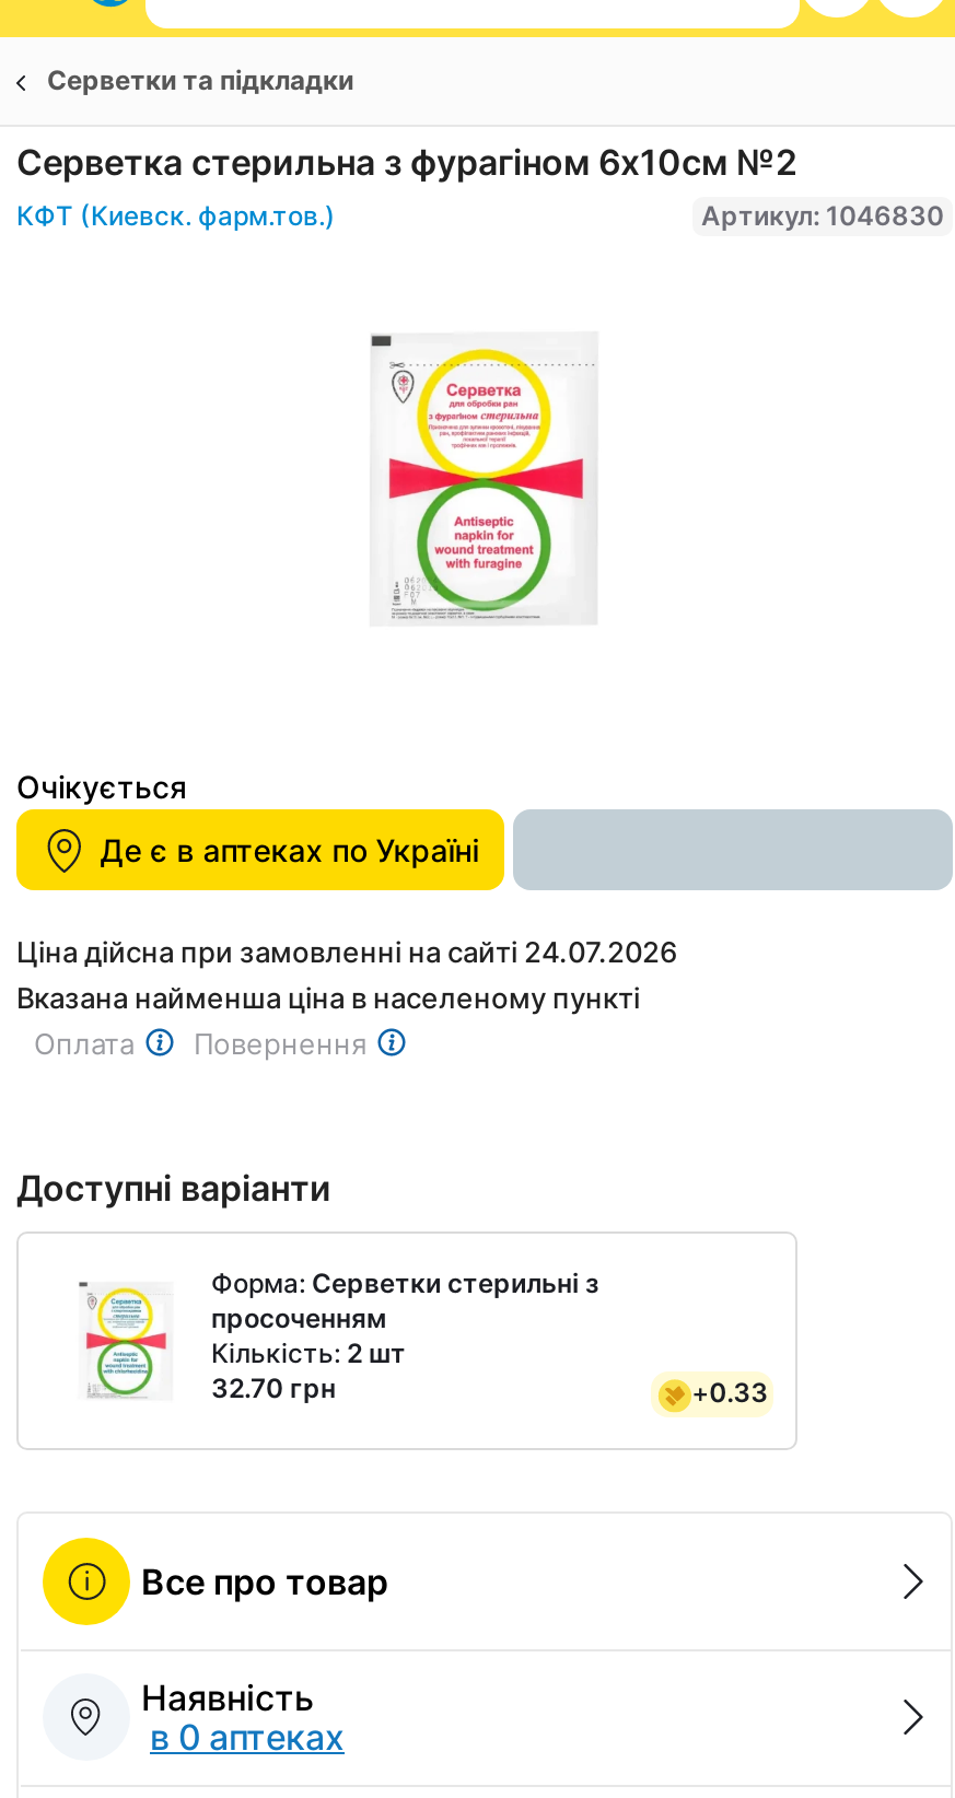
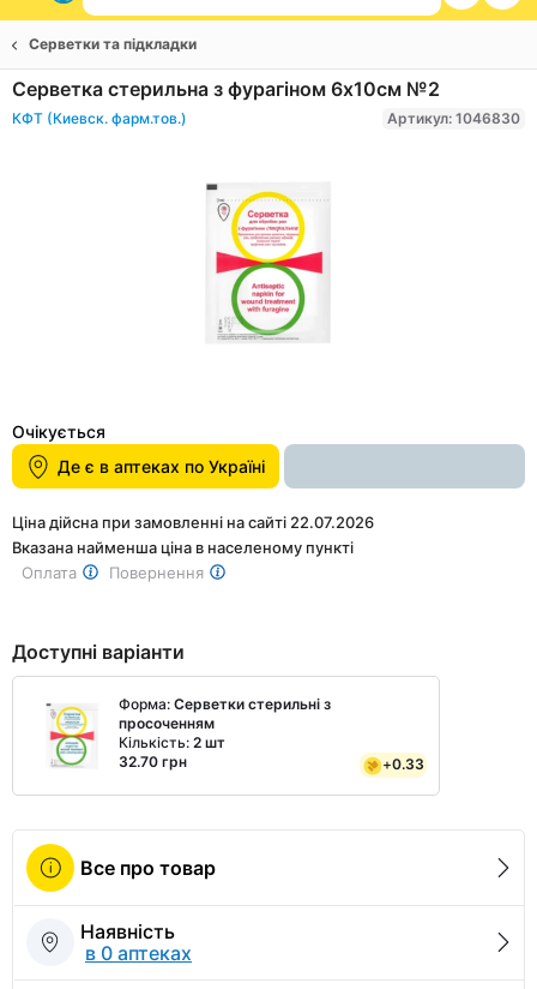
- Ціна дійсна при замовленні на сайті 24.07.2026
+ Ціна дійсна при замовленні на сайті 22.07.2026
